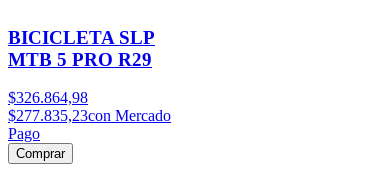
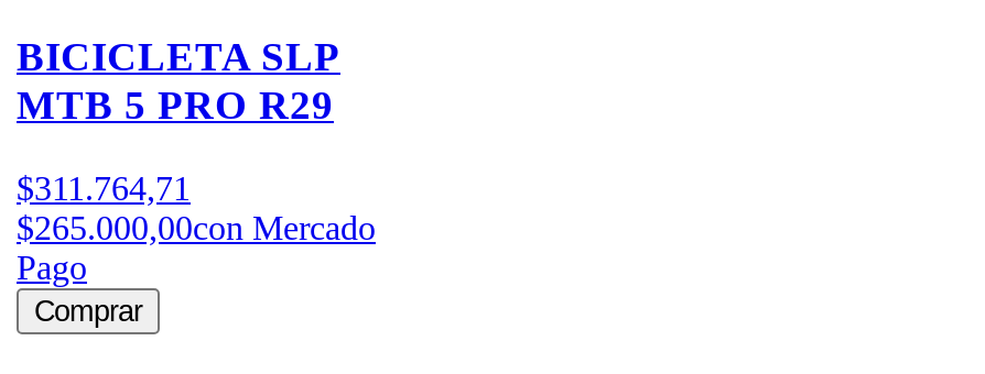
- $326.864,98
+ $311.764,71

- $277.835,23con Mercado
+ $265.000,00con Mercado
